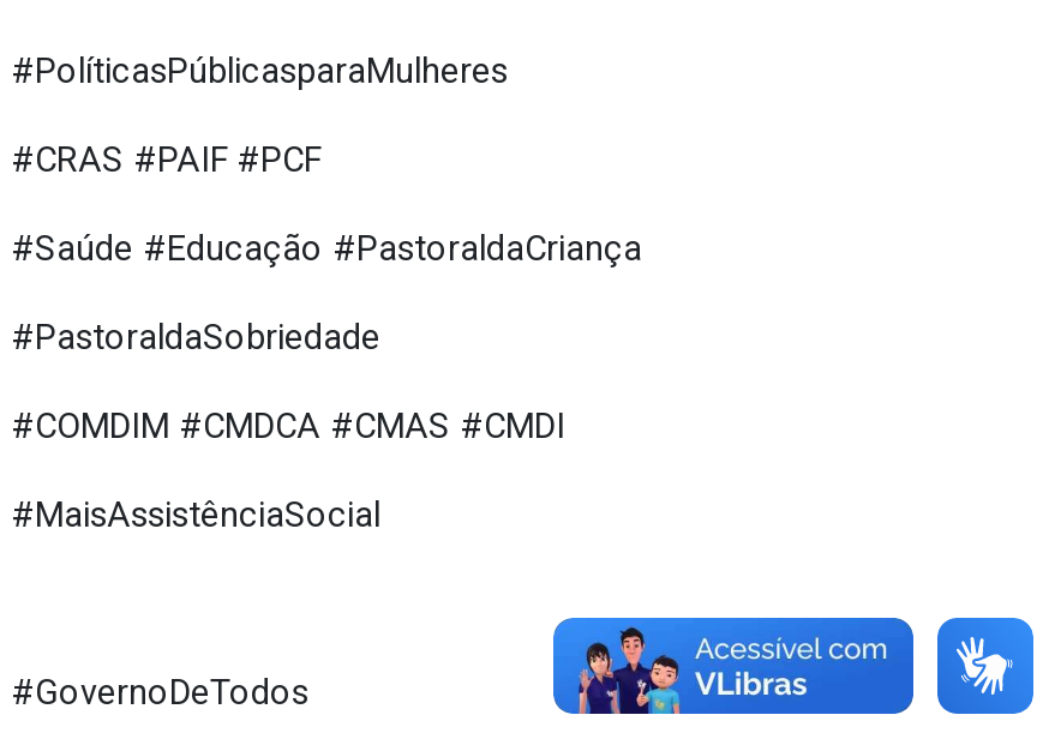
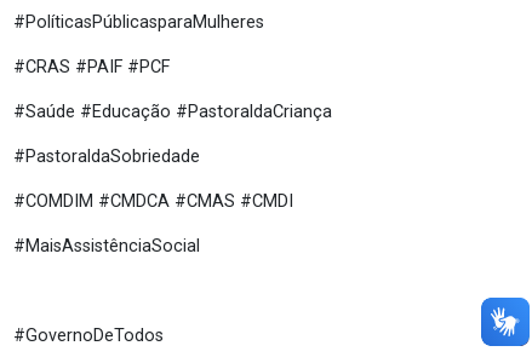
- [image]
